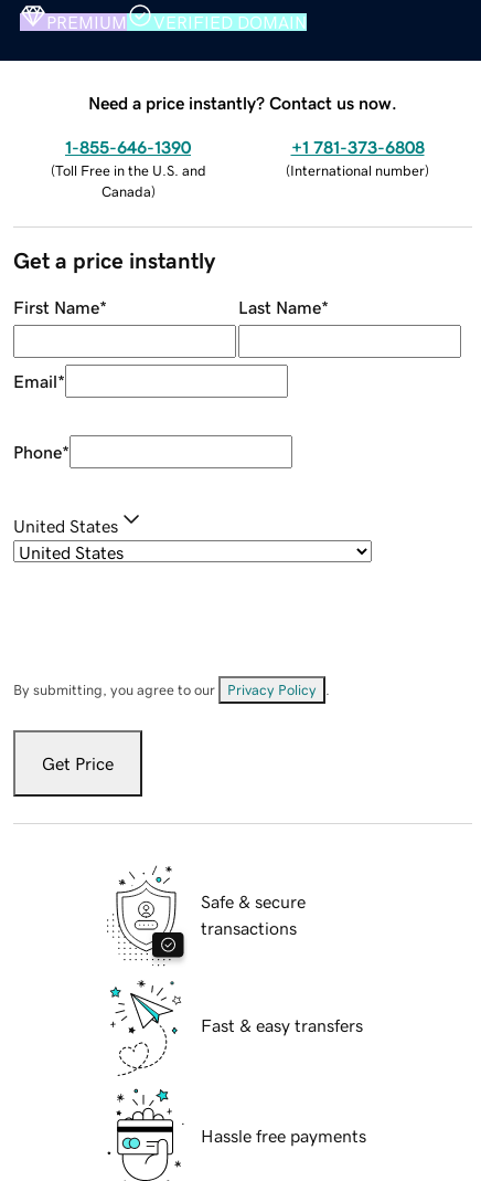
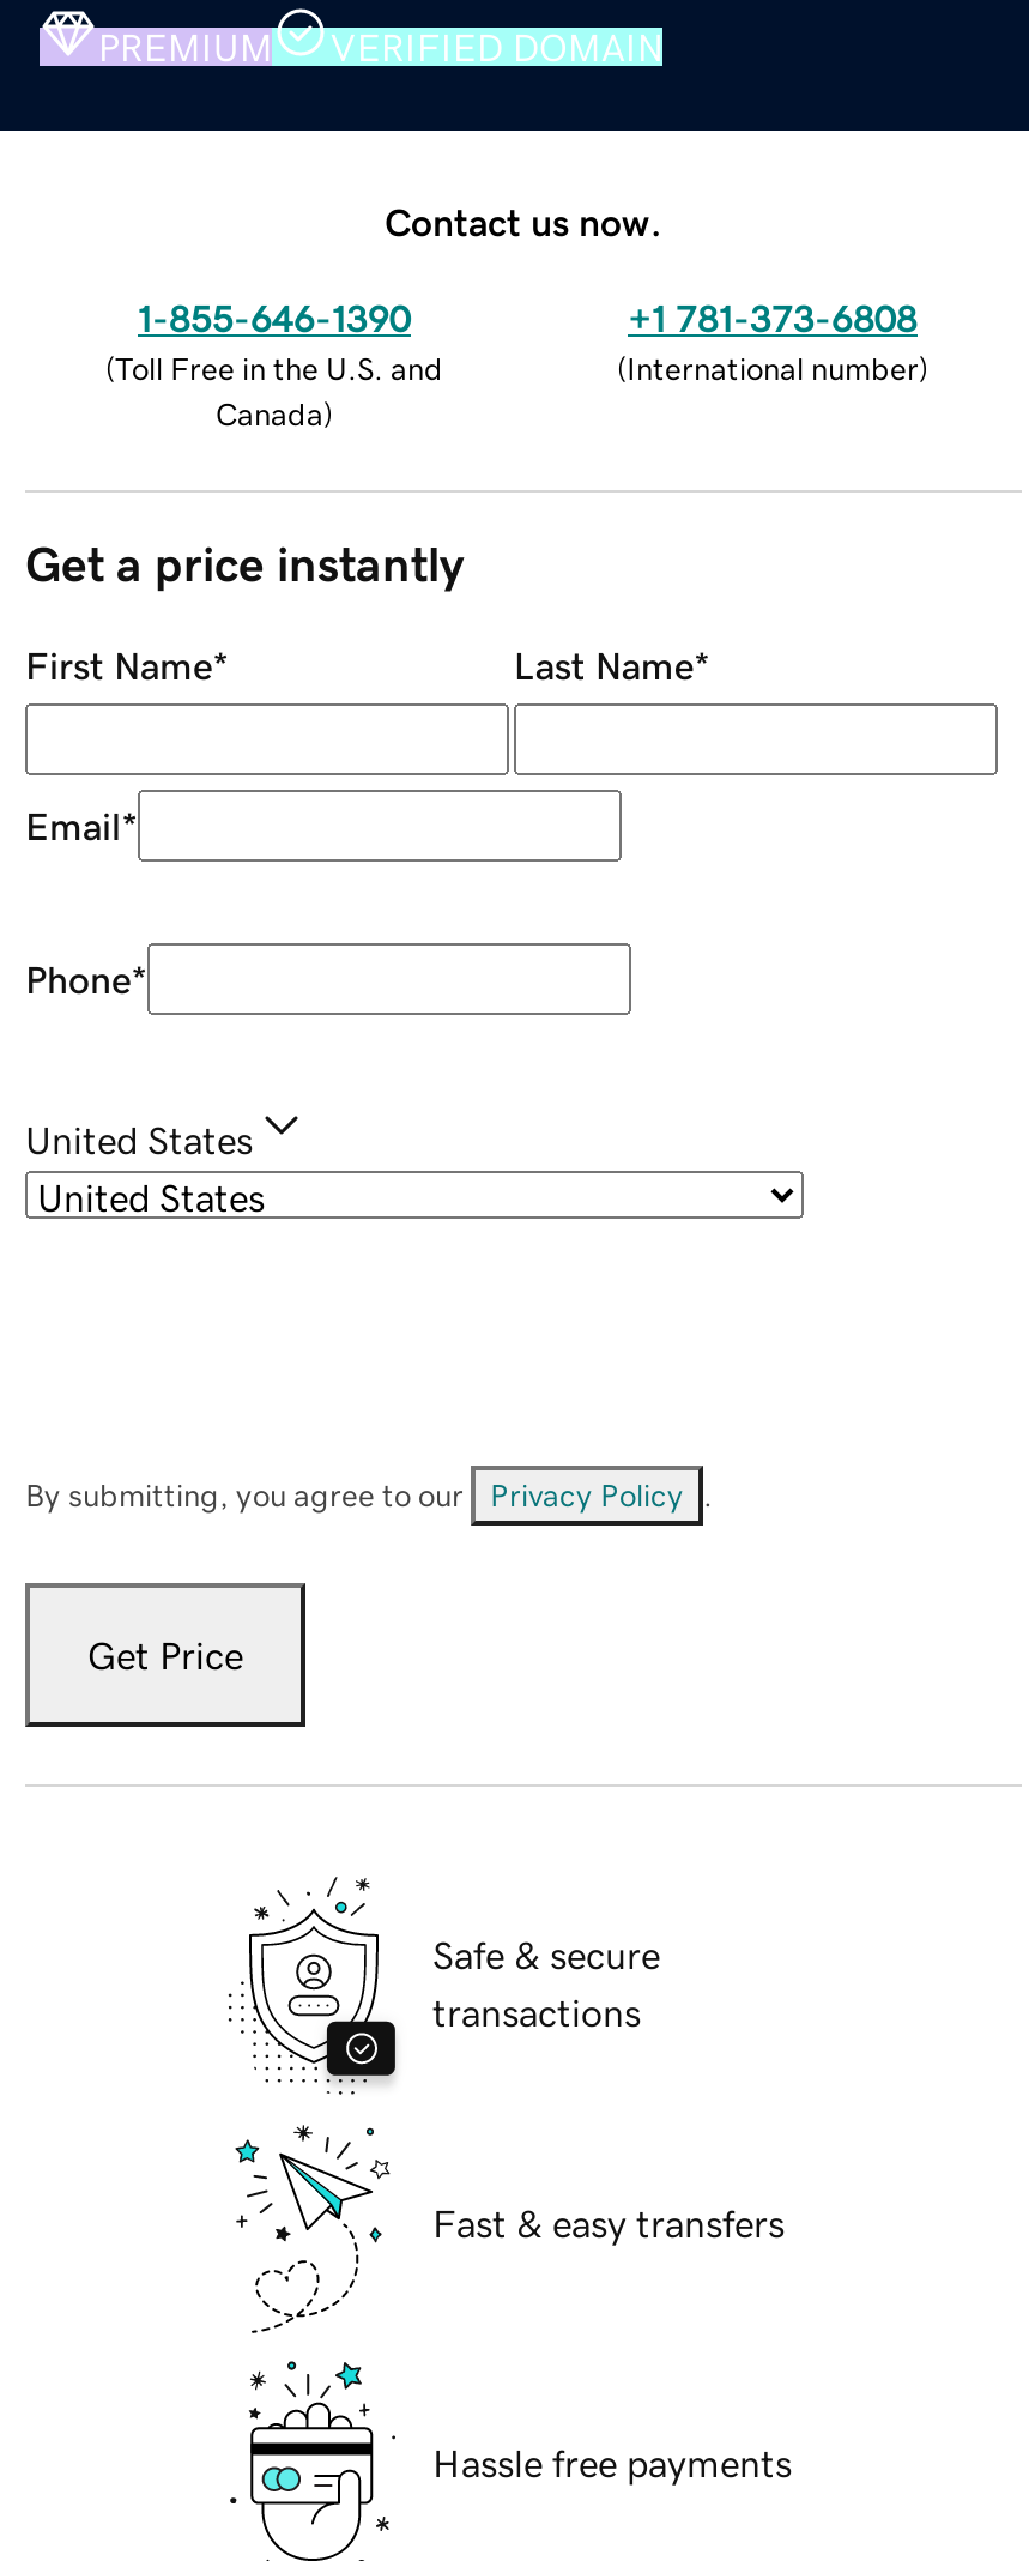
- Need a price instantly? Contact us now.
+ Contact us now.
